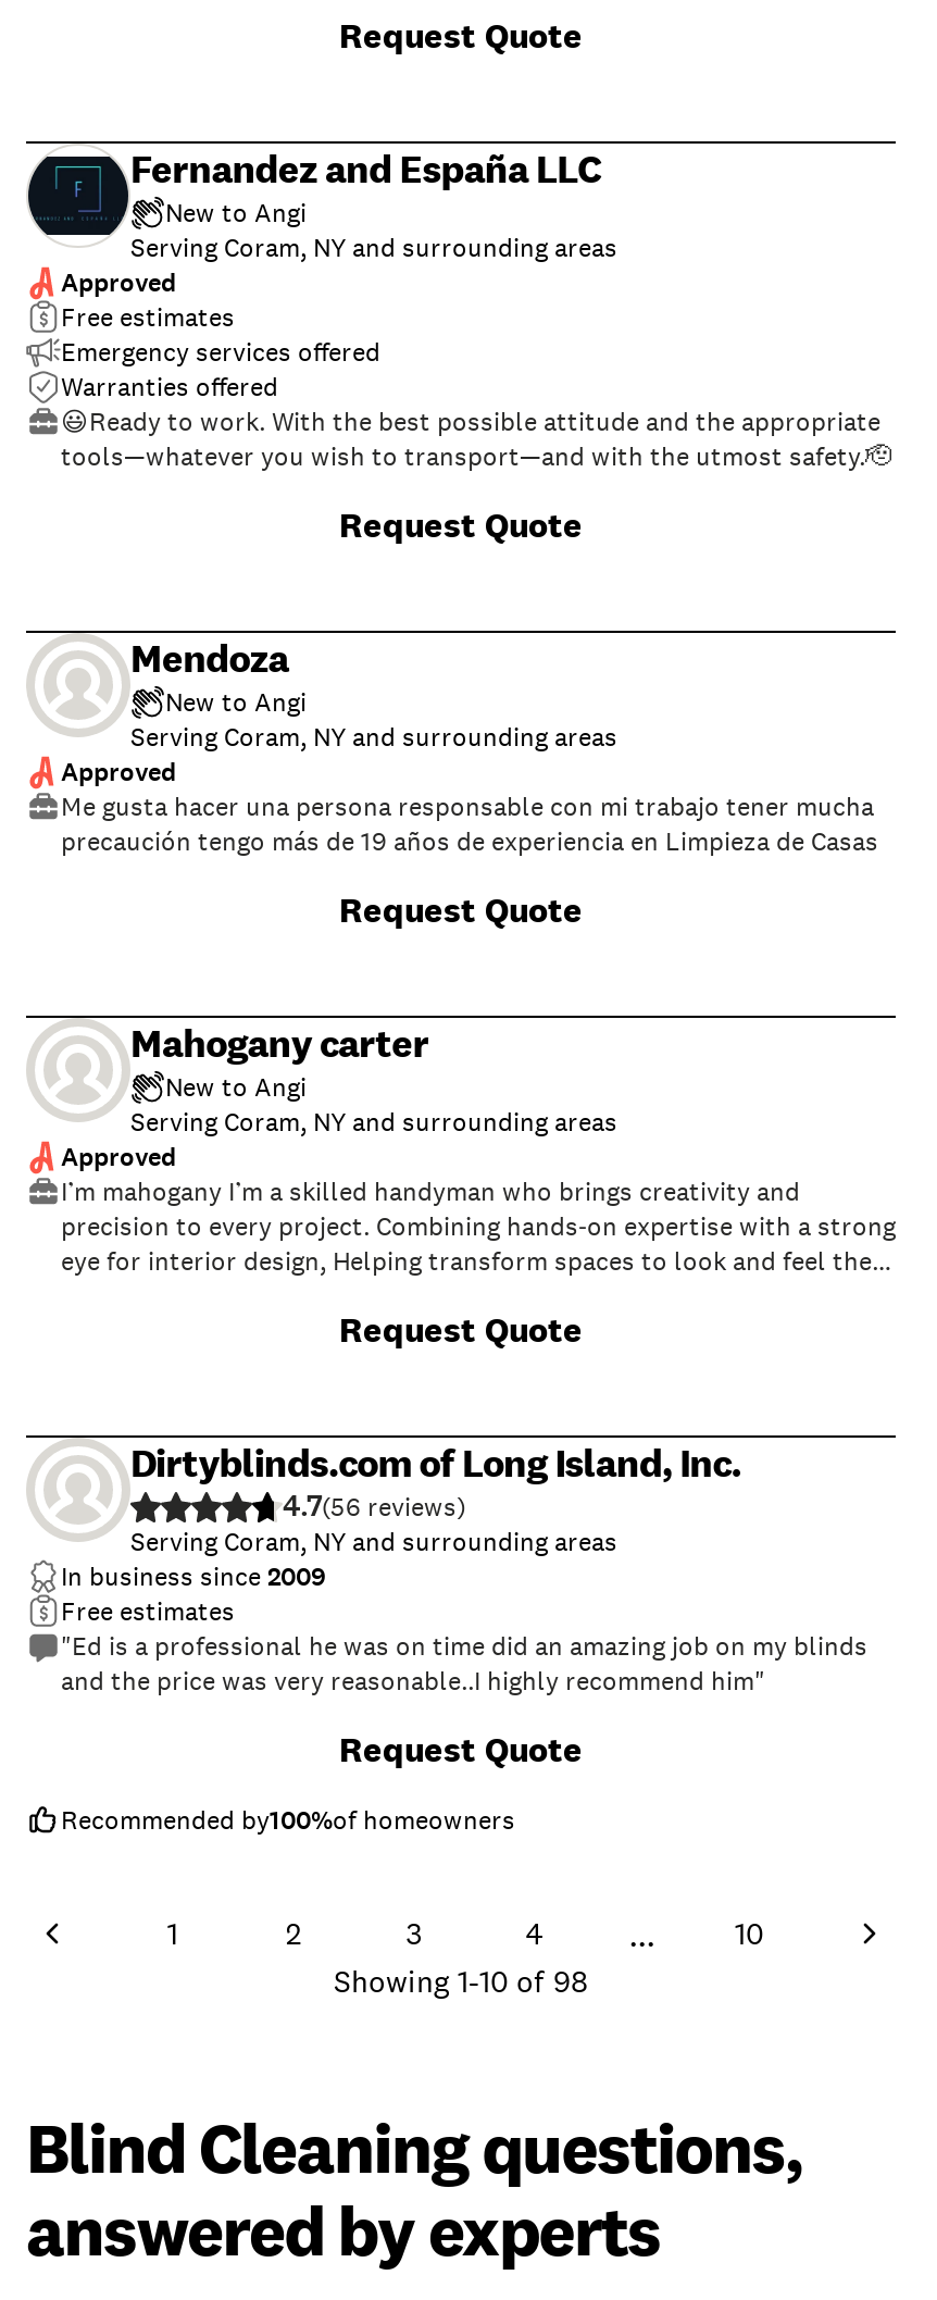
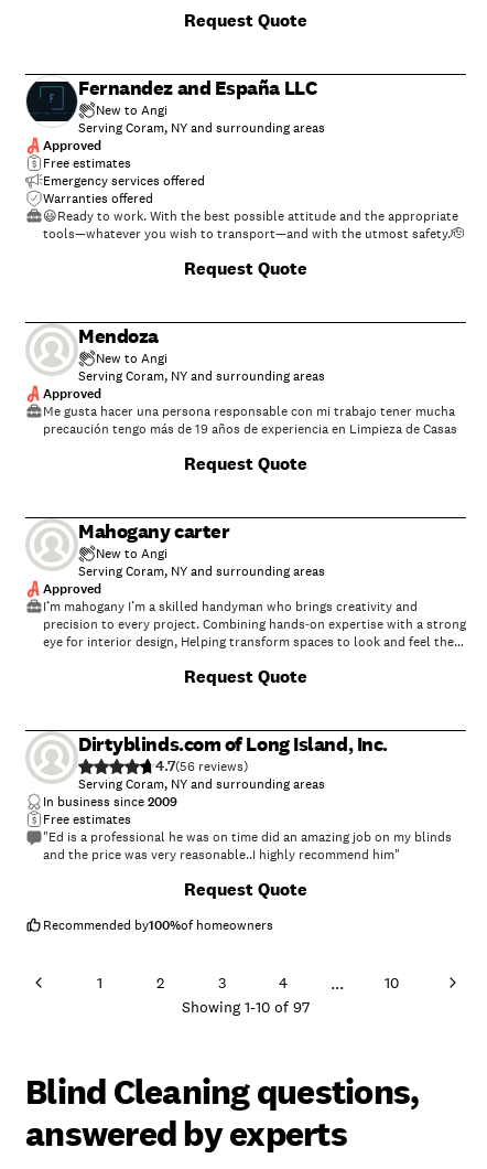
- Showing 1-10 of 98
+ Showing 1-10 of 97
